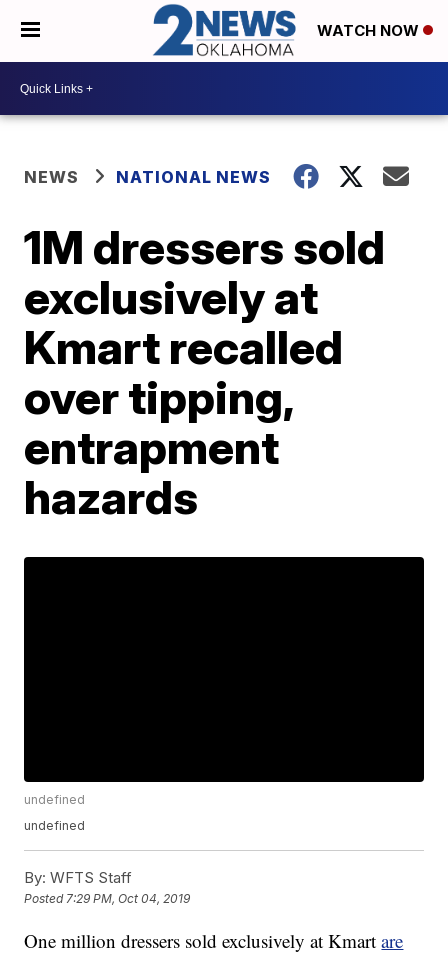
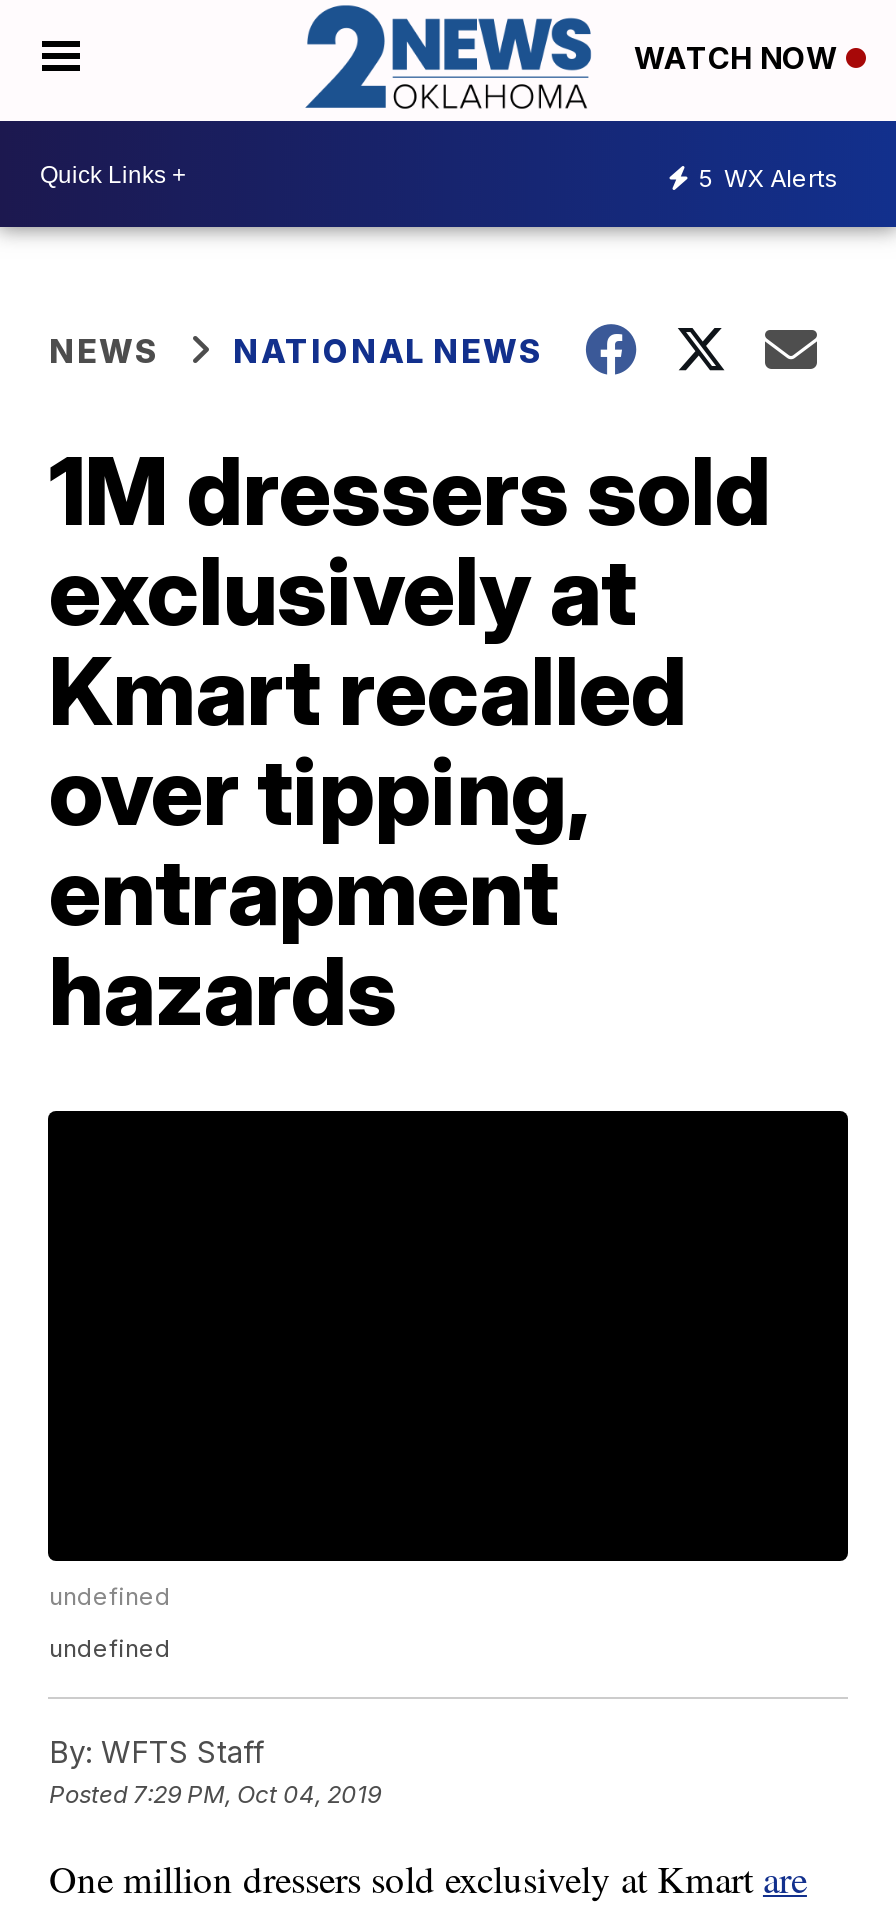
+ 5 WX Alerts
